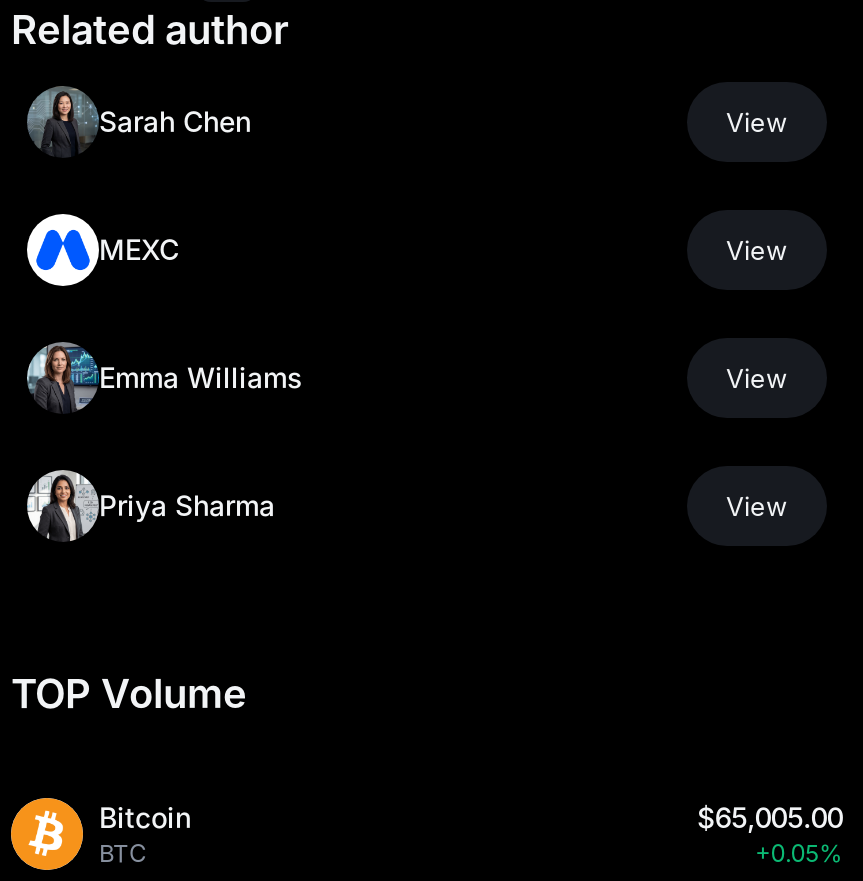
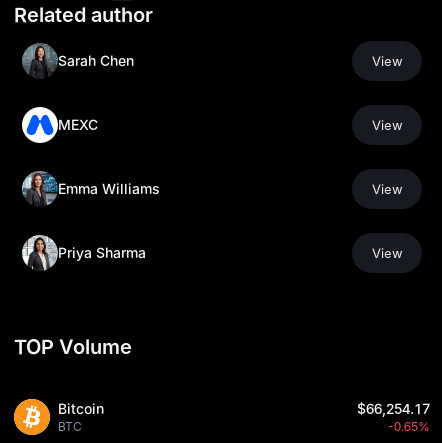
- $65,005.00
+ $66,254.17

- +0.05%
+ -0.65%
